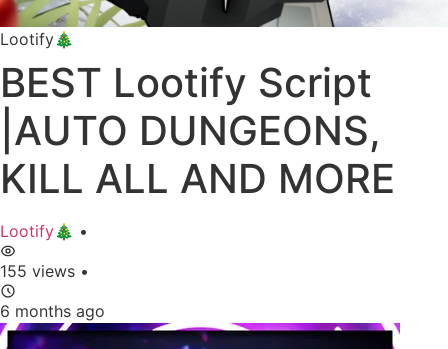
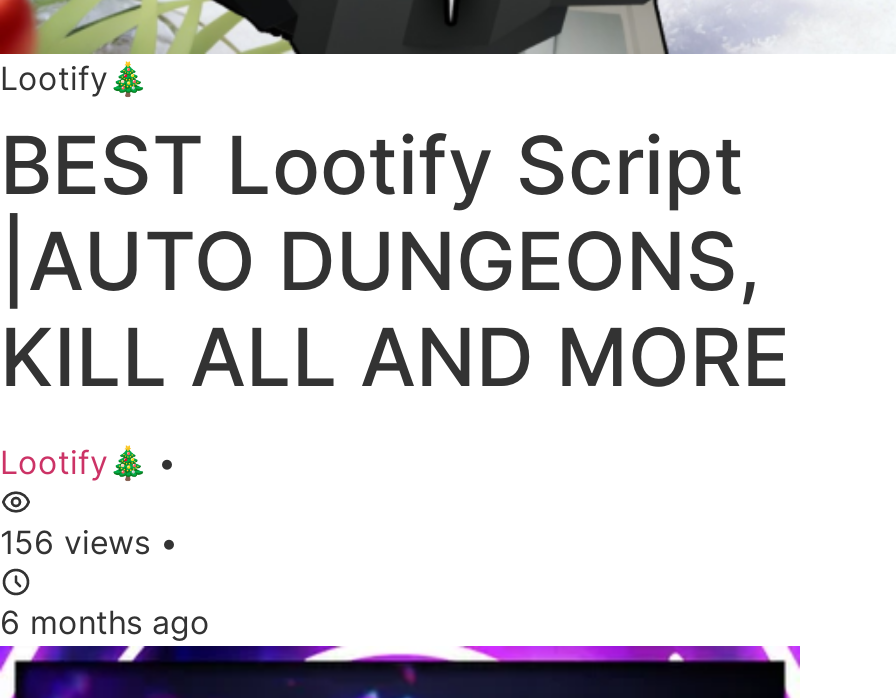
- 155 views •
+ 156 views •
